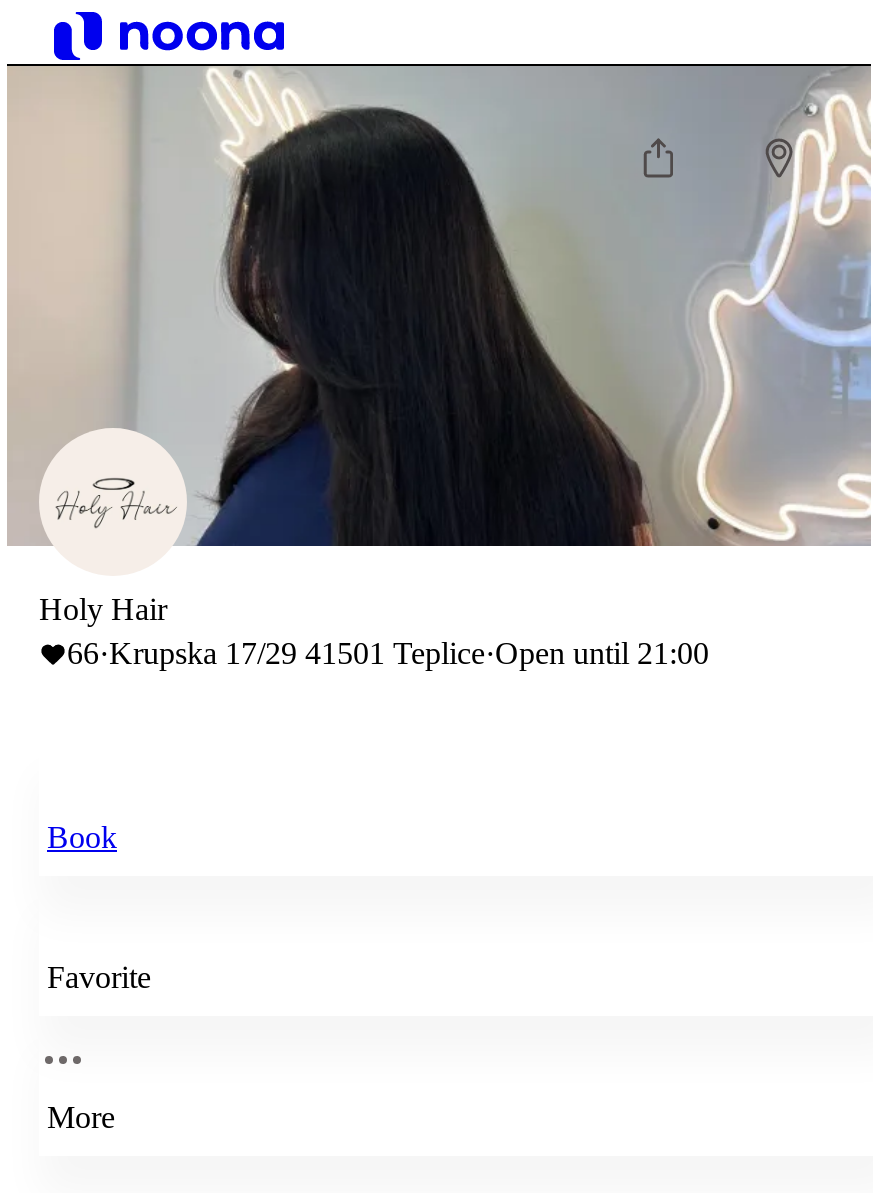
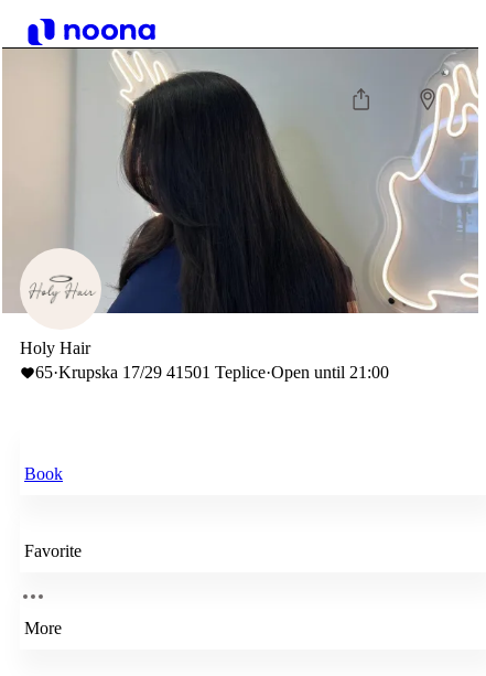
- 66·Krupska 17/29 41501 Teplice·Open until 21:00
+ 65·Krupska 17/29 41501 Teplice·Open until 21:00
